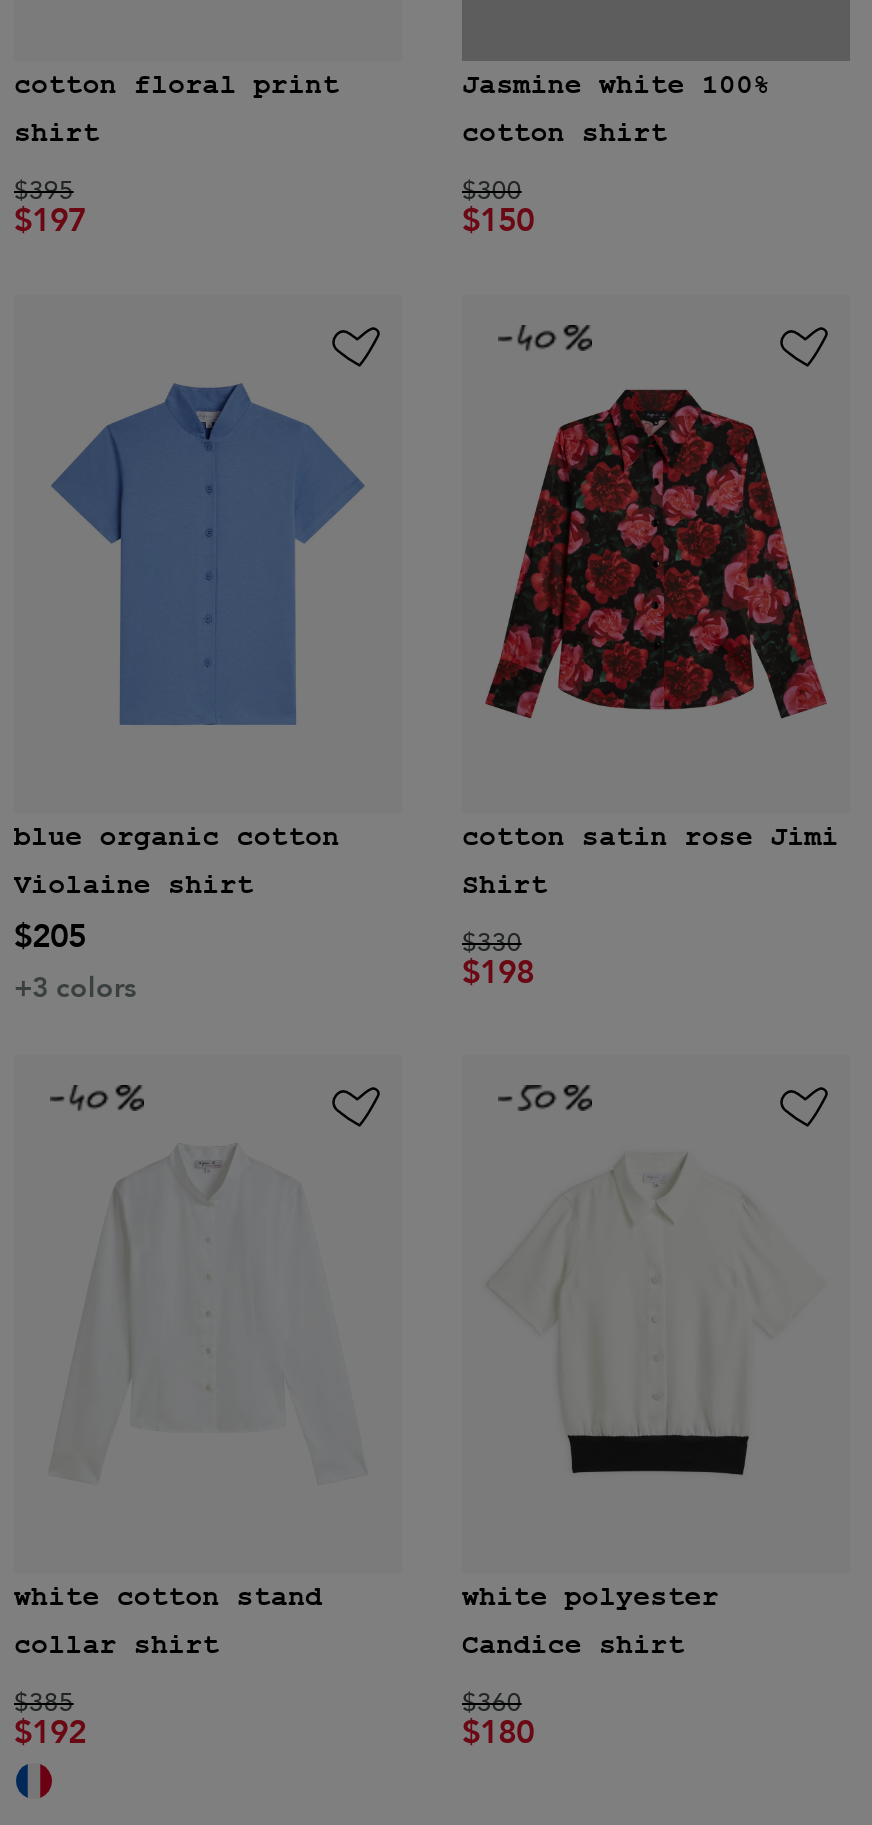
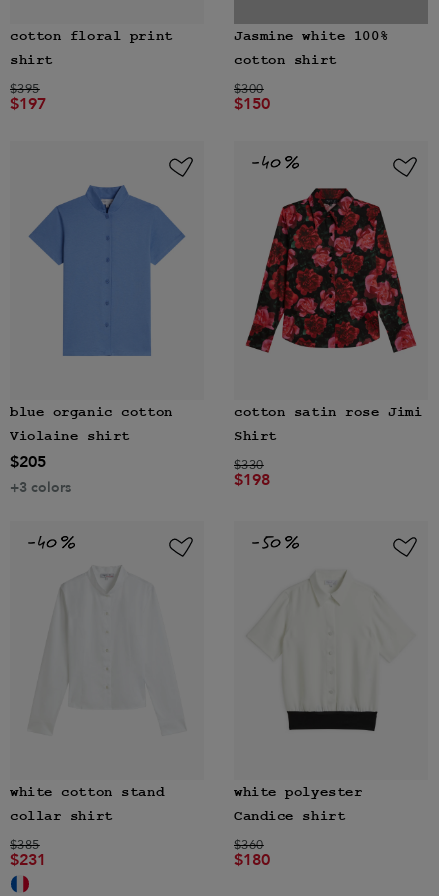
- $192
+ $231
